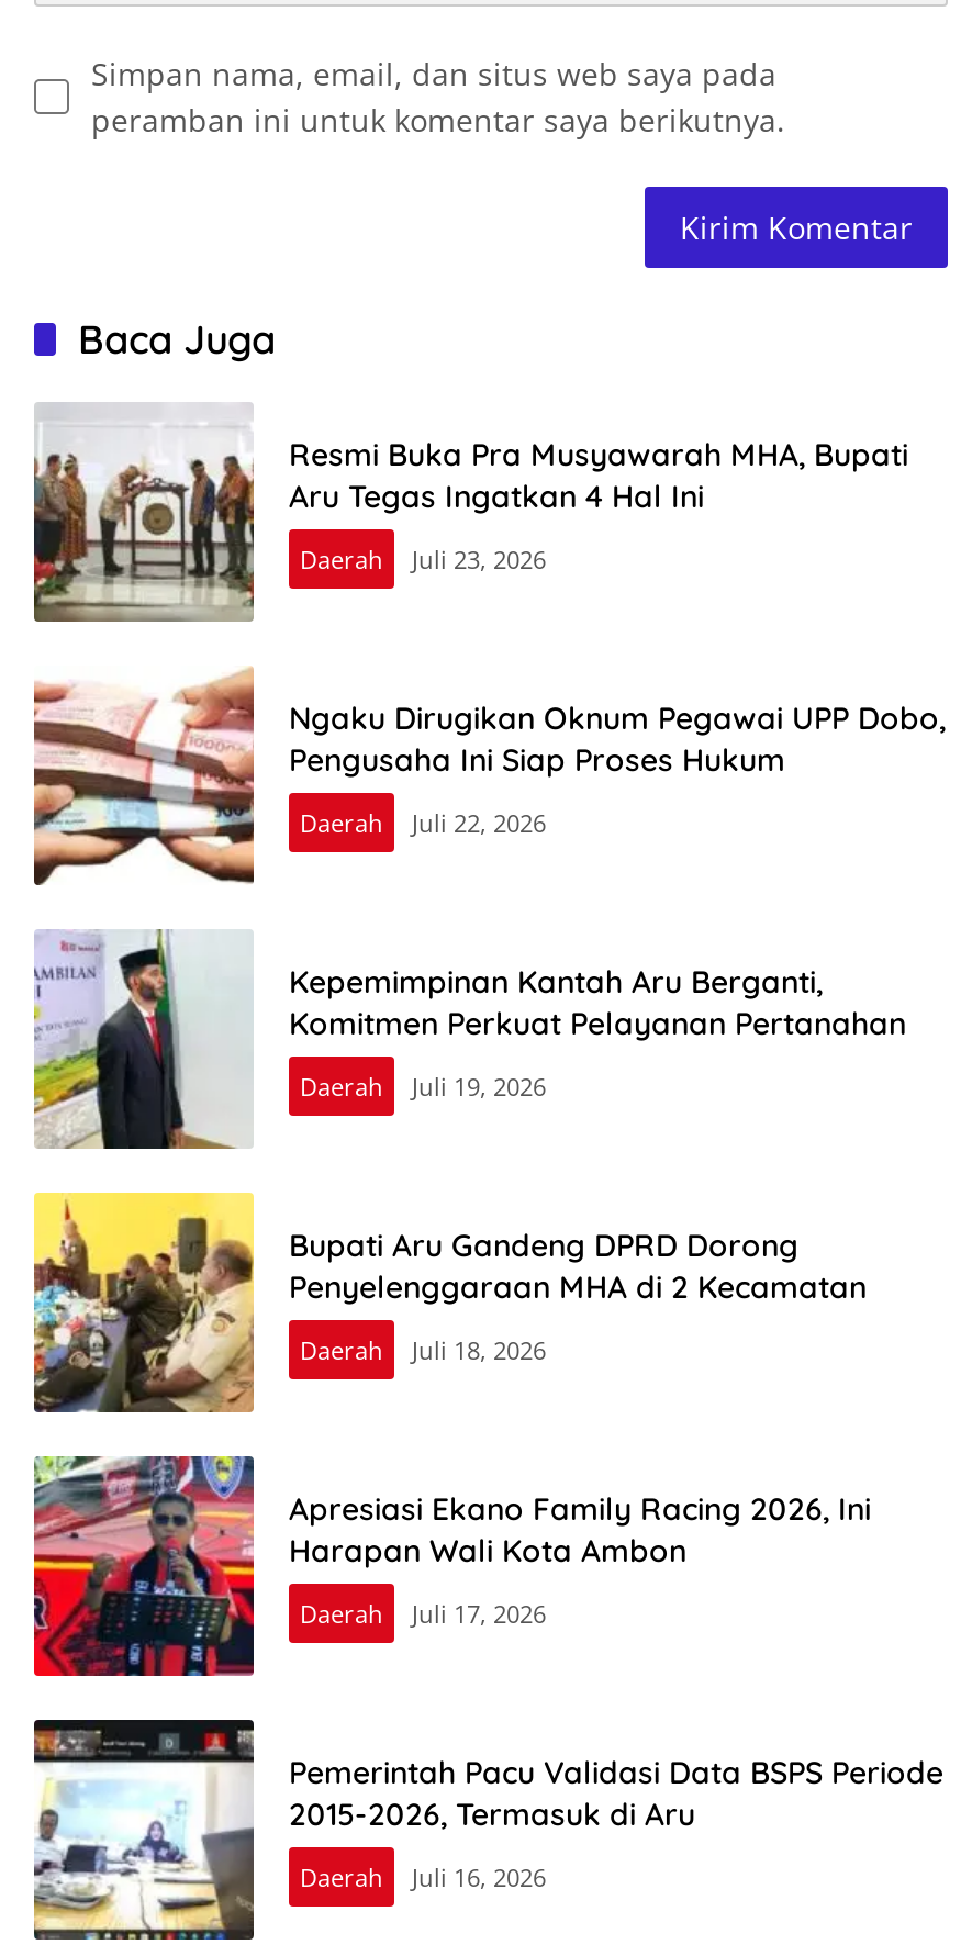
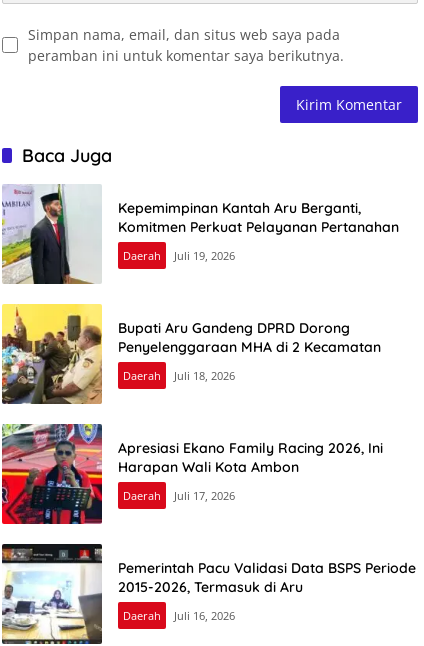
- [image]
- Resmi Buka Pra Musyawarah MHA, Bupati
- Aru Tegas Ingatkan 4 Hal Ini
- Daerah
- Juli 23, 2026

- [image]
- Ngaku Dirugikan Oknum Pegawai UPP Dobo,
- Pengusaha Ini Siap Proses Hukum
- Daerah
- Juli 22, 2026
